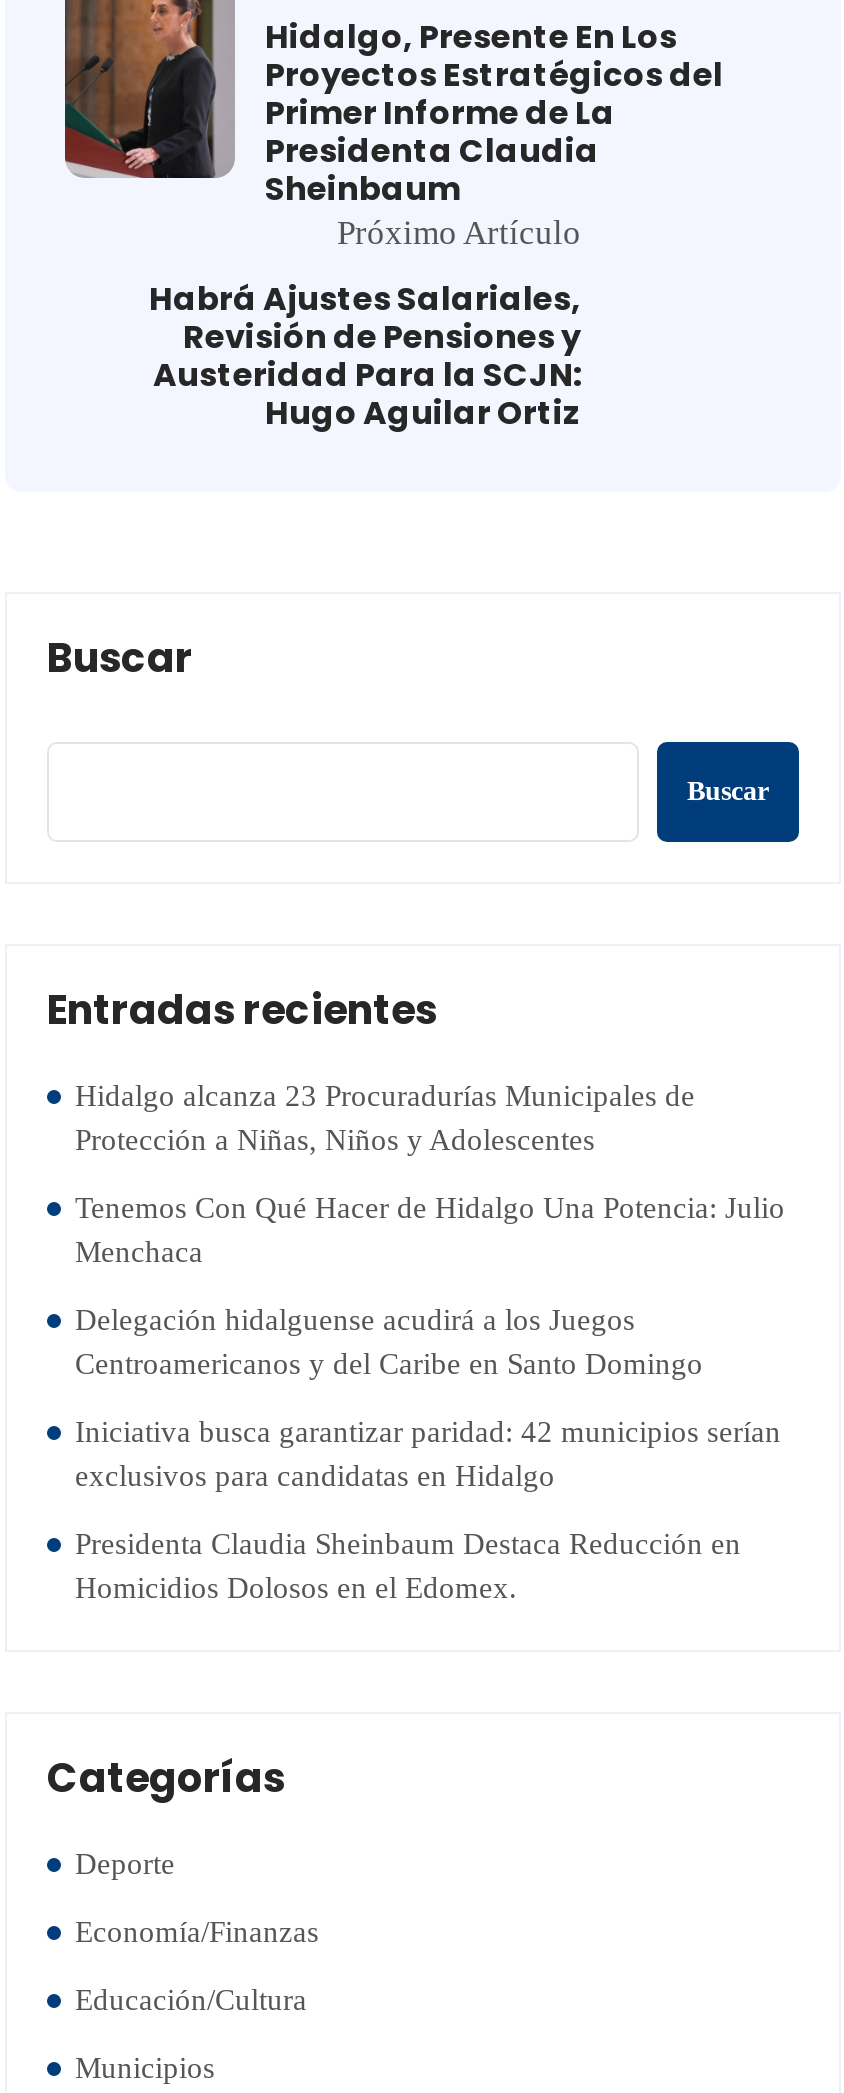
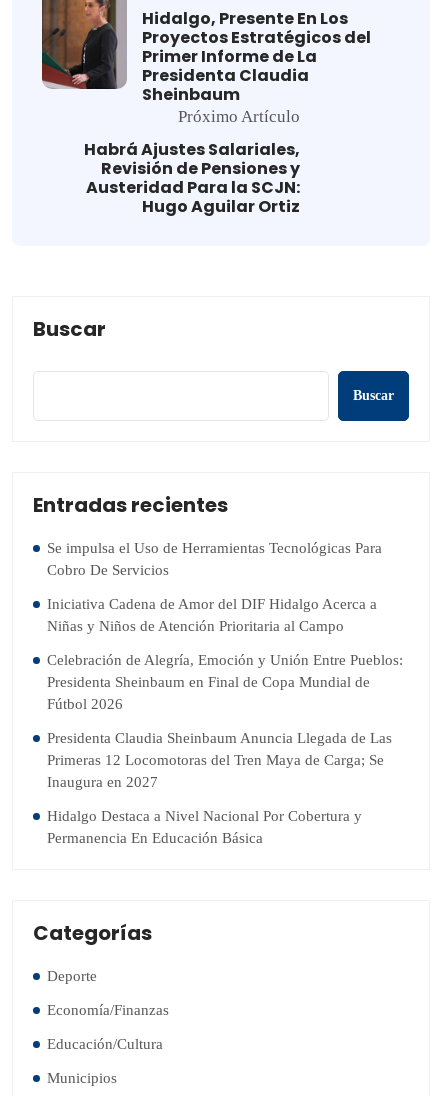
- Hidalgo alcanza 23 Procuradurías Municipales de
- Protección a Niñas, Niños y Adolescentes
+ Se impulsa el Uso de Herramientas Tecnológicas Para
+ Cobro De Servicios

- Tenemos Con Qué Hacer de Hidalgo Una Potencia: Julio
- Menchaca
+ Iniciativa Cadena de Amor del DIF Hidalgo Acerca a
+ Niñas y Niños de Atención Prioritaria al Campo

- Delegación hidalguense acudirá a los Juegos
- Centroamericanos y del Caribe en Santo Domingo
+ Celebración de Alegría, Emoción y Unión Entre Pueblos:
+ Presidenta Sheinbaum en Final de Copa Mundial de
+ Fútbol 2026

- Iniciativa busca garantizar paridad: 42 municipios serían
- exclusivos para candidatas en Hidalgo
+ Presidenta Claudia Sheinbaum Anuncia Llegada de Las
+ Primeras 12 Locomotoras del Tren Maya de Carga; Se
+ Inaugura en 2027

- Presidenta Claudia Sheinbaum Destaca Reducción en
- Homicidios Dolosos en el Edomex.
+ Hidalgo Destaca a Nivel Nacional Por Cobertura y
+ Permanencia En Educación Básica
